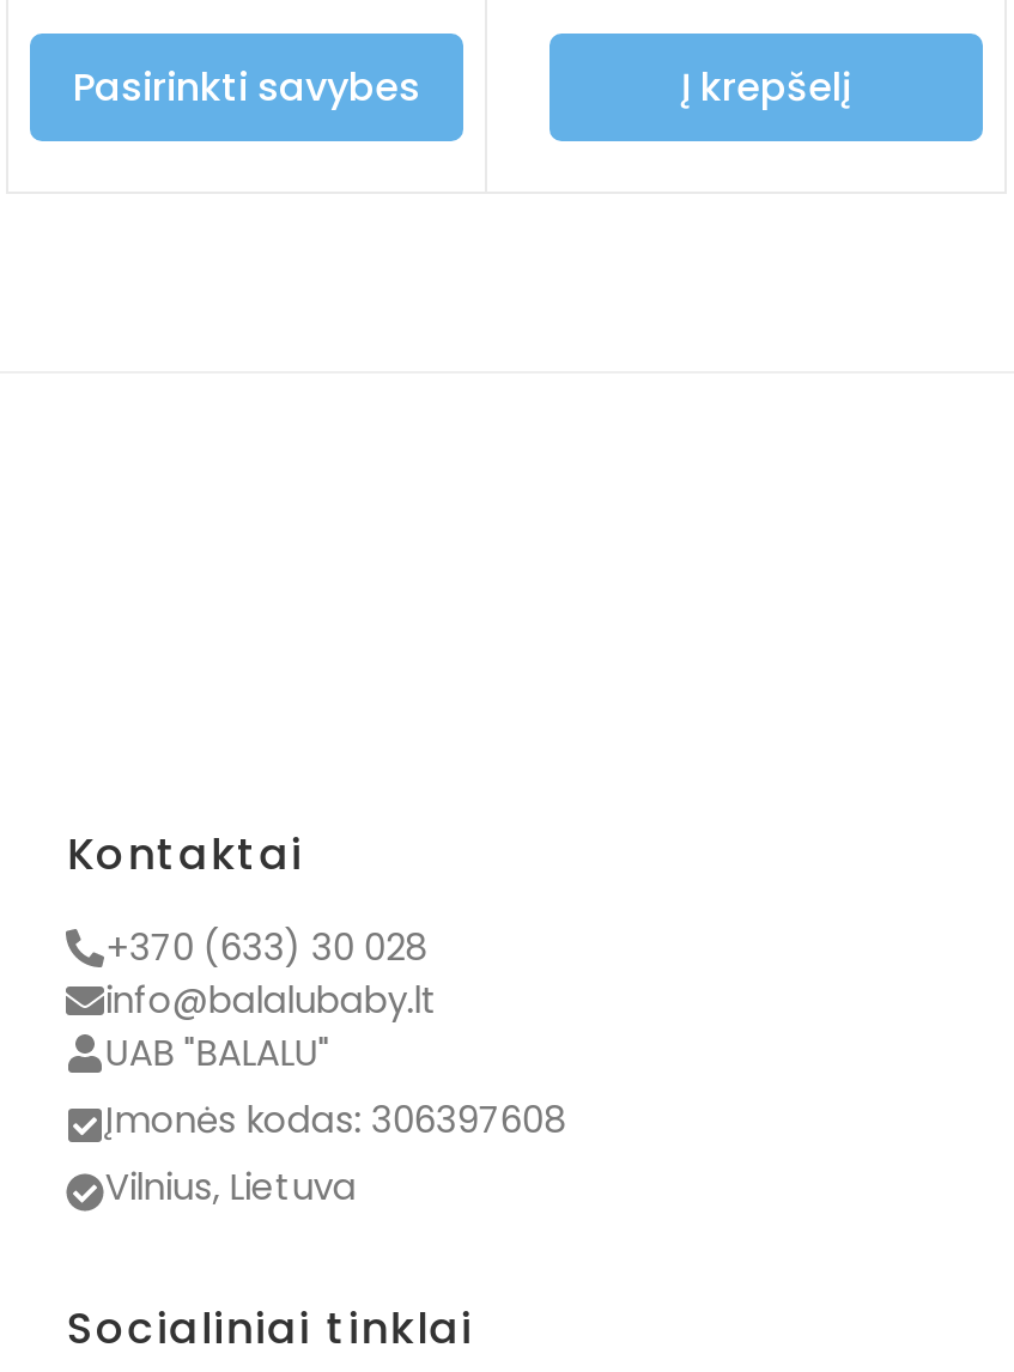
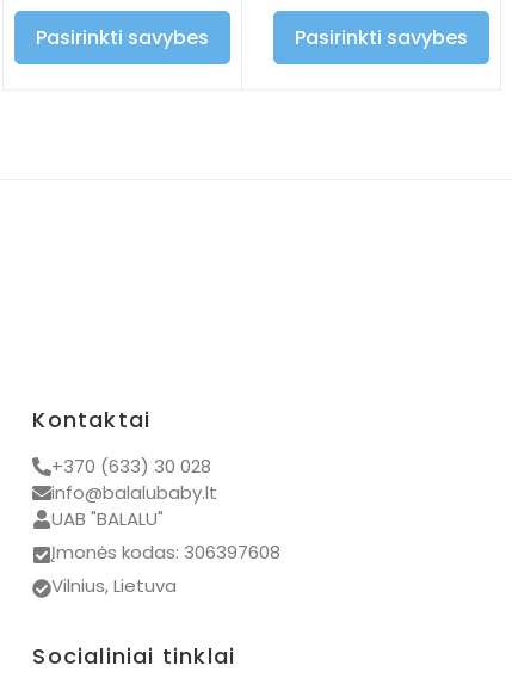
- Į krepšelį
+ Pasirinkti savybes
